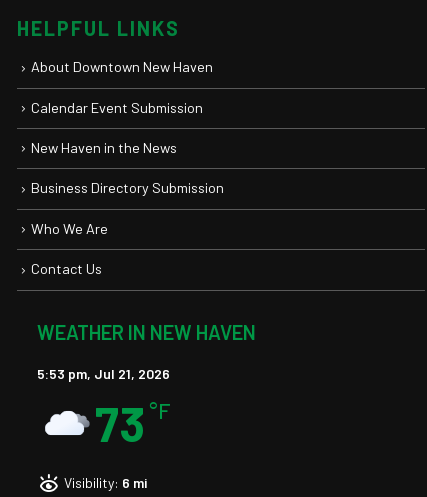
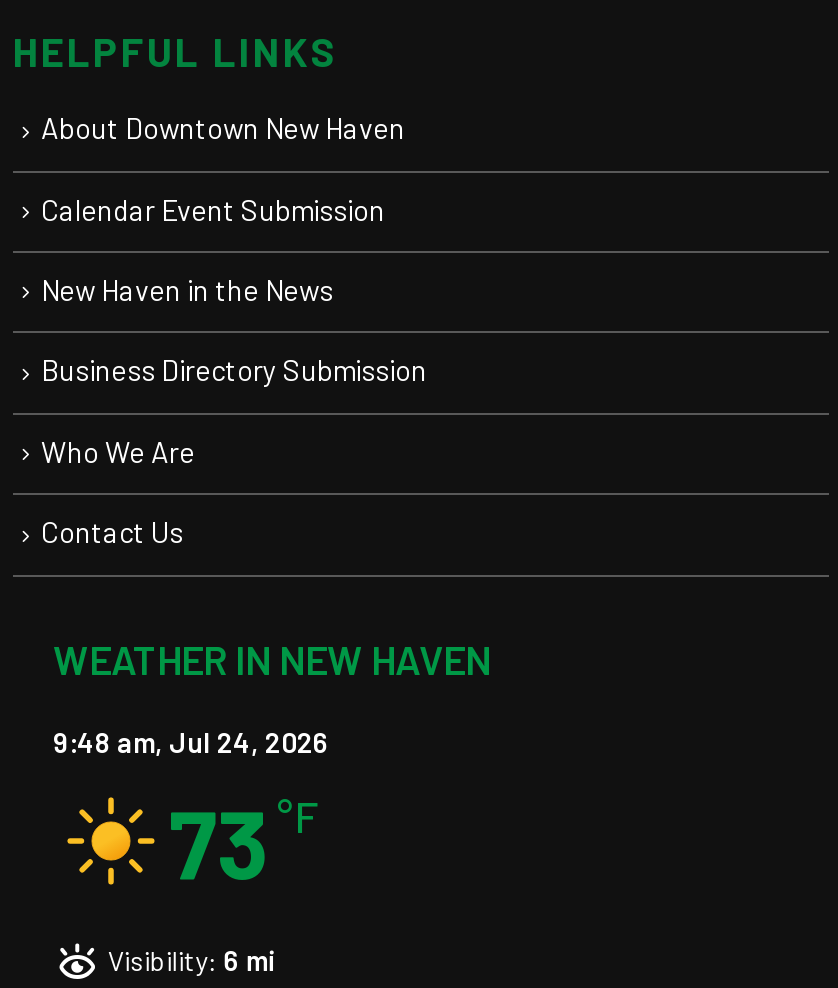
- 5:53 pm, Jul 21, 2026
+ 9:48 am, Jul 24, 2026

- [image]
+ [image]
